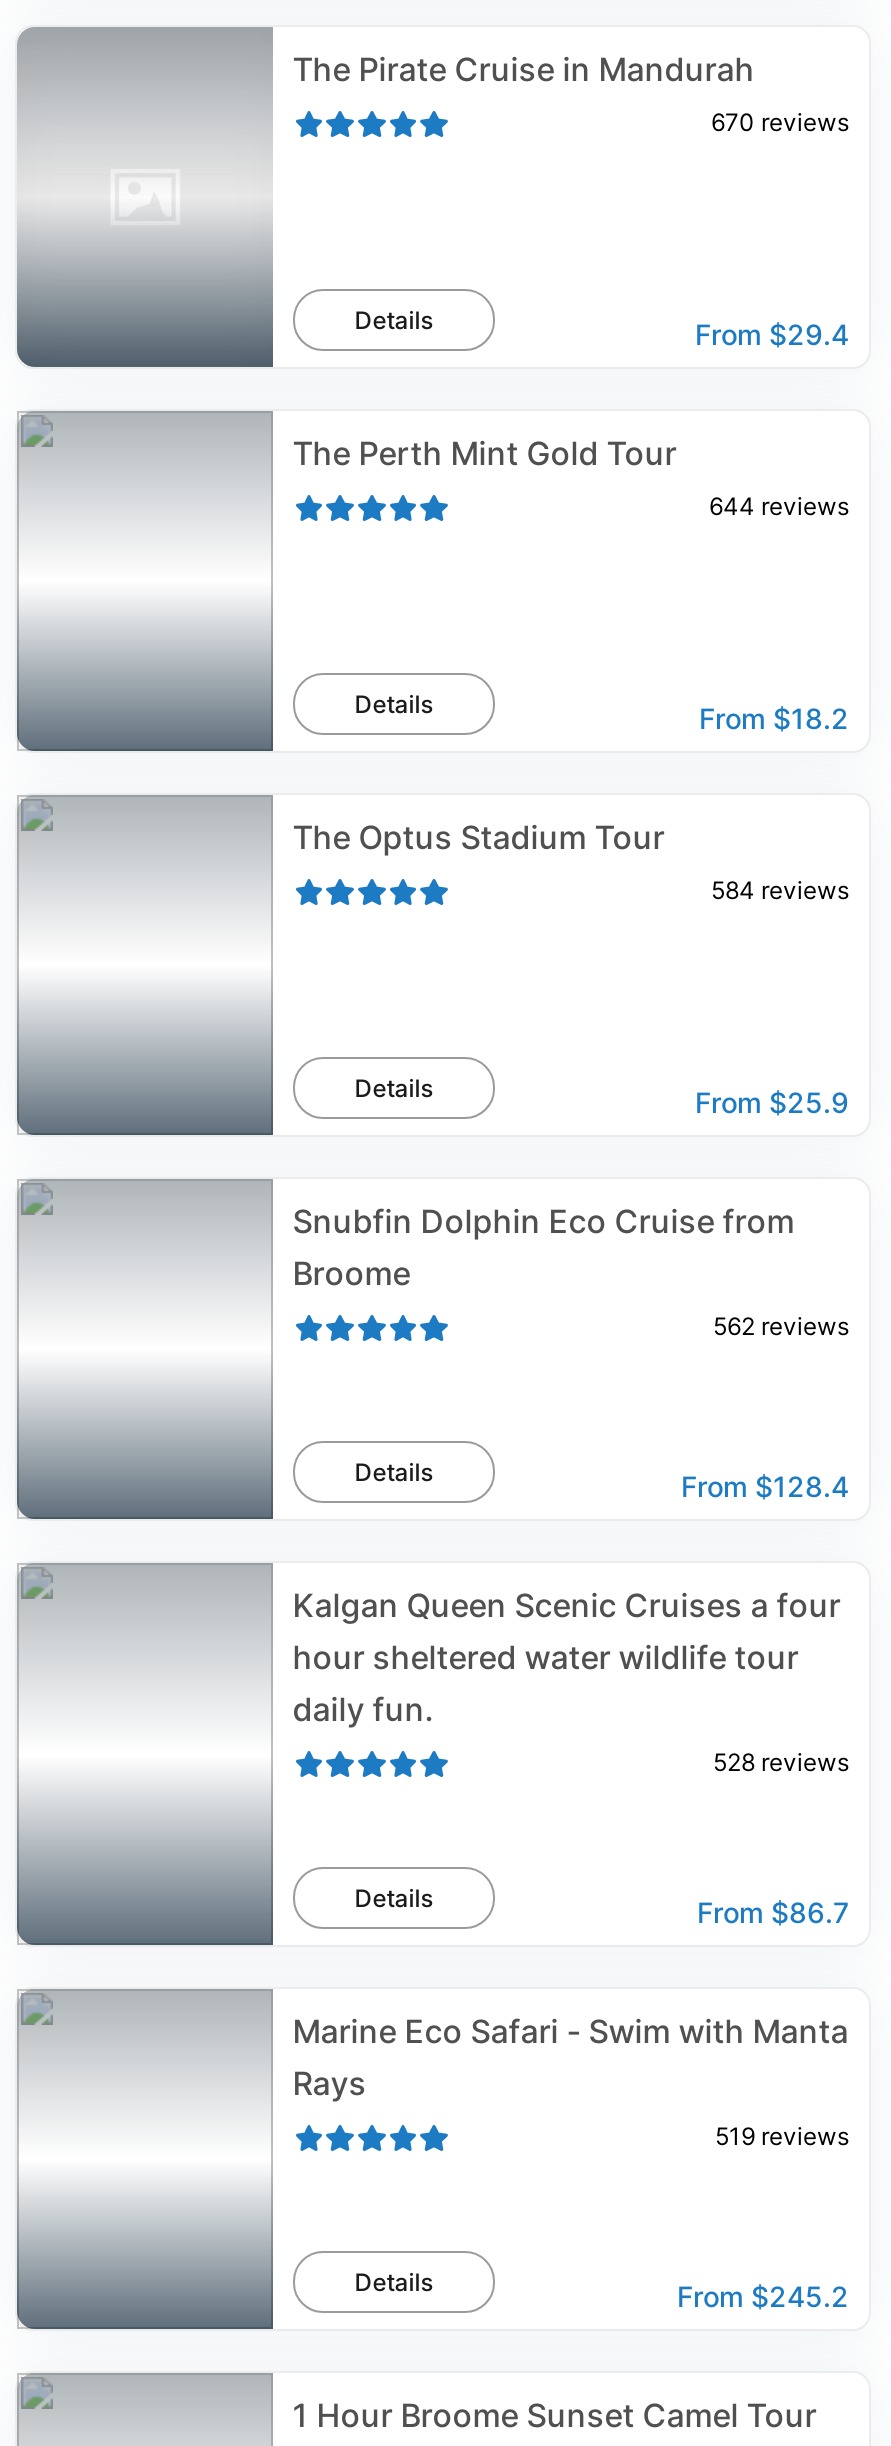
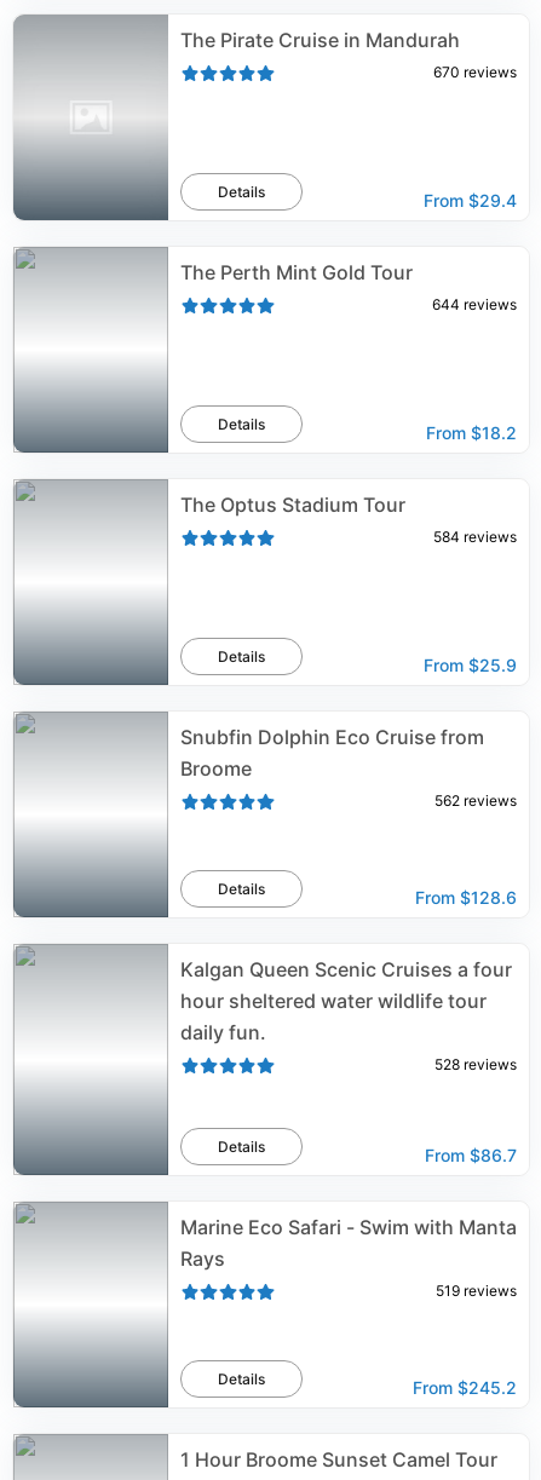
- From $128.4
+ From $128.6
